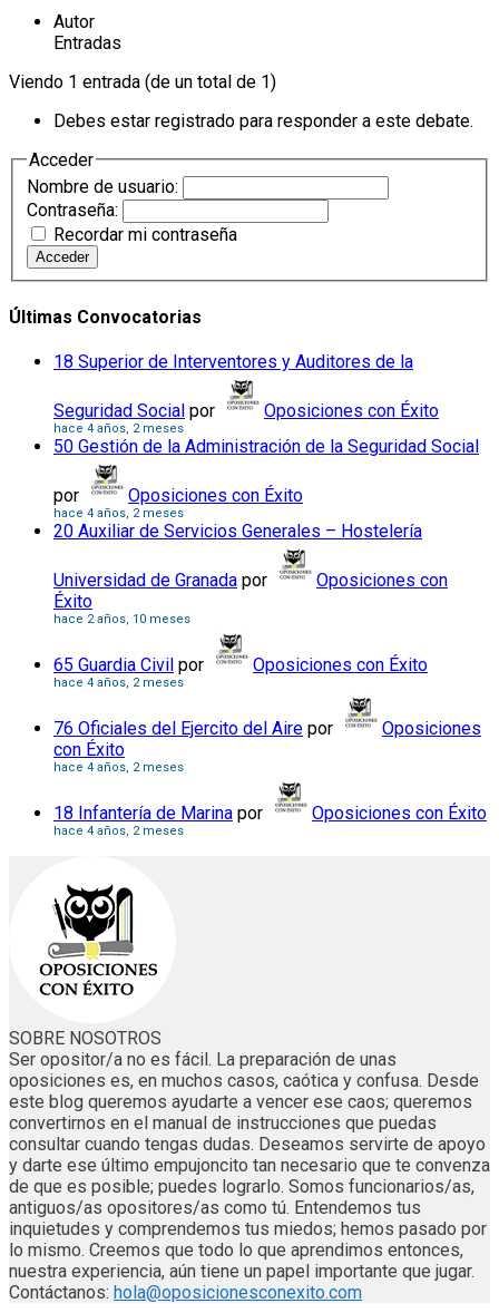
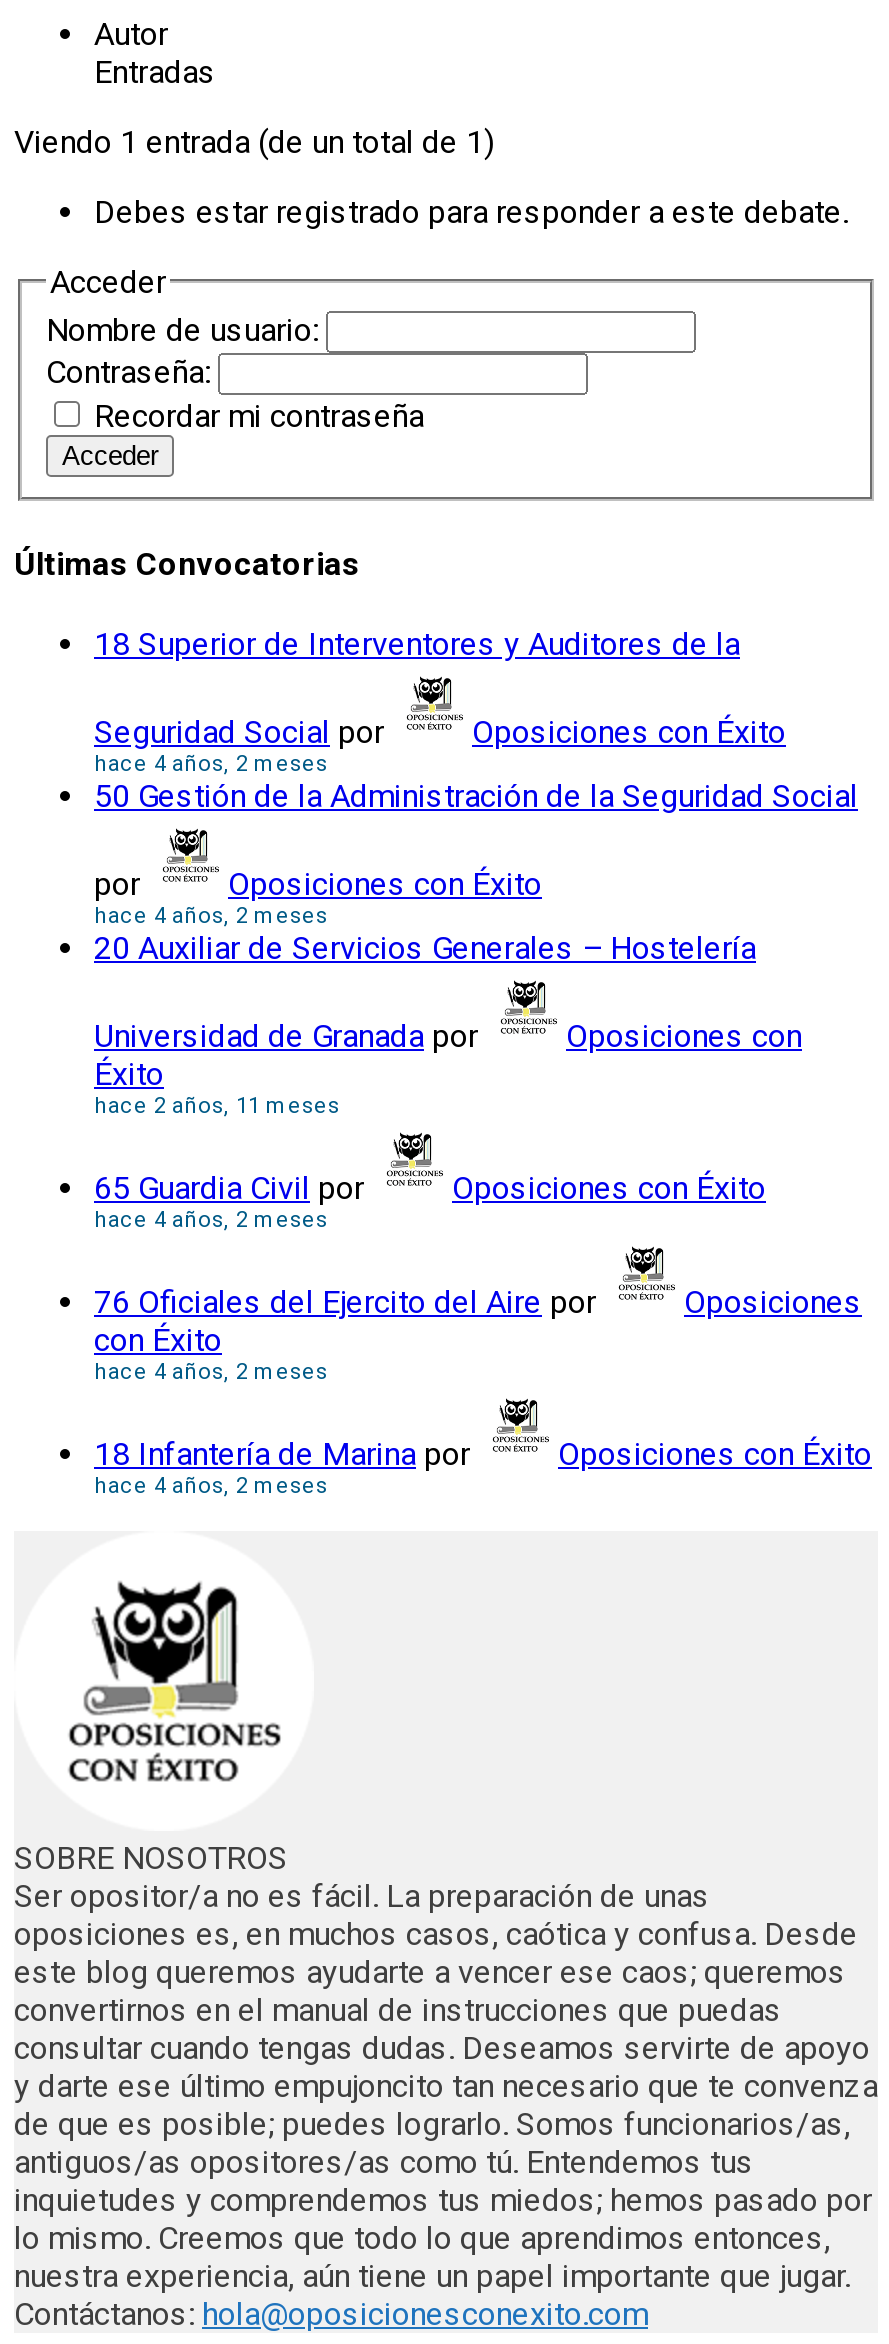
- hace 2 años, 10 meses
+ hace 2 años, 11 meses
